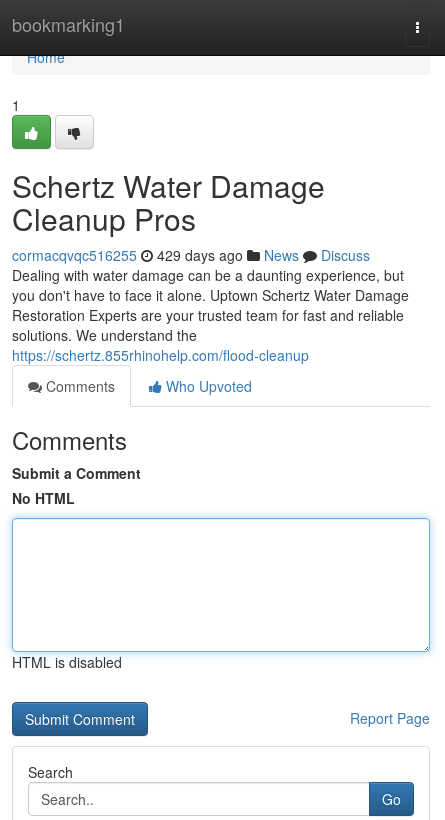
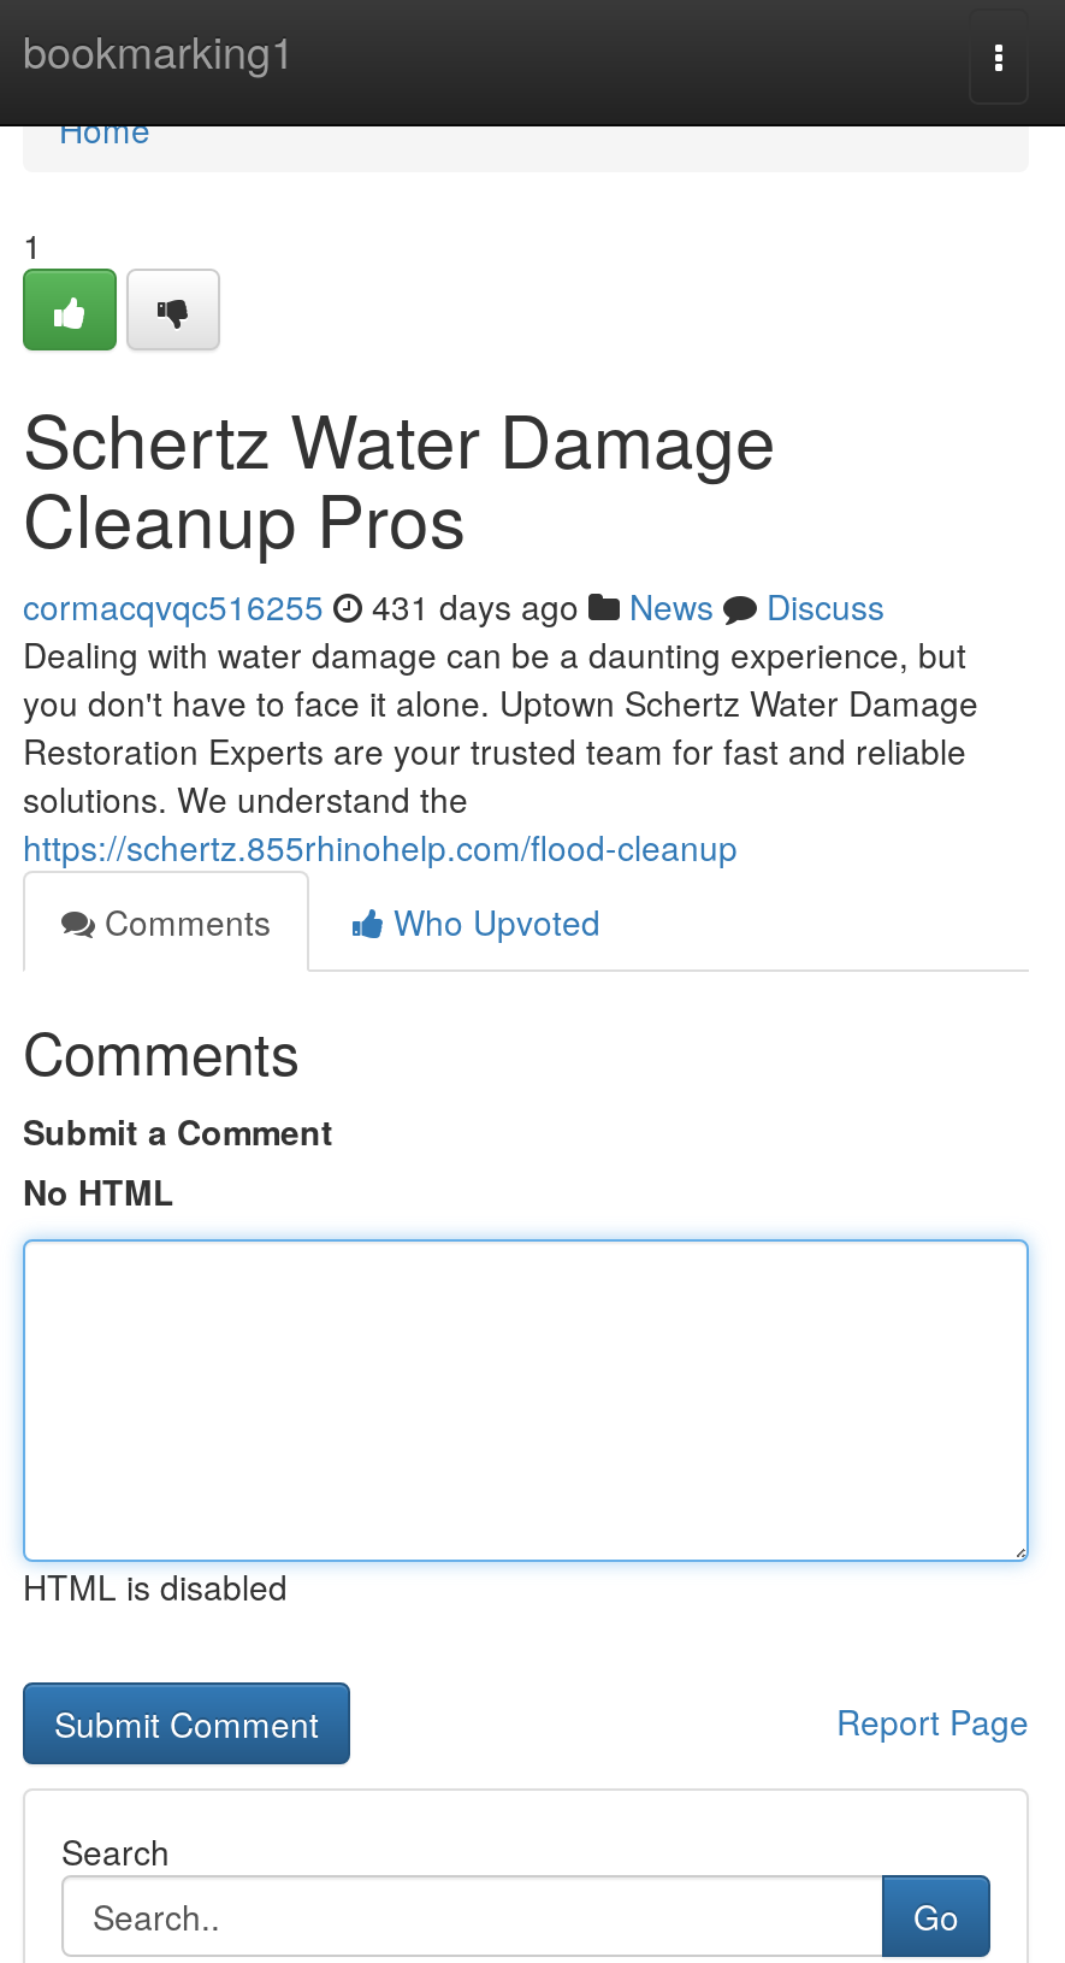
- cormacqvqc516255 429 days ago News Discuss
+ cormacqvqc516255 431 days ago News Discuss
